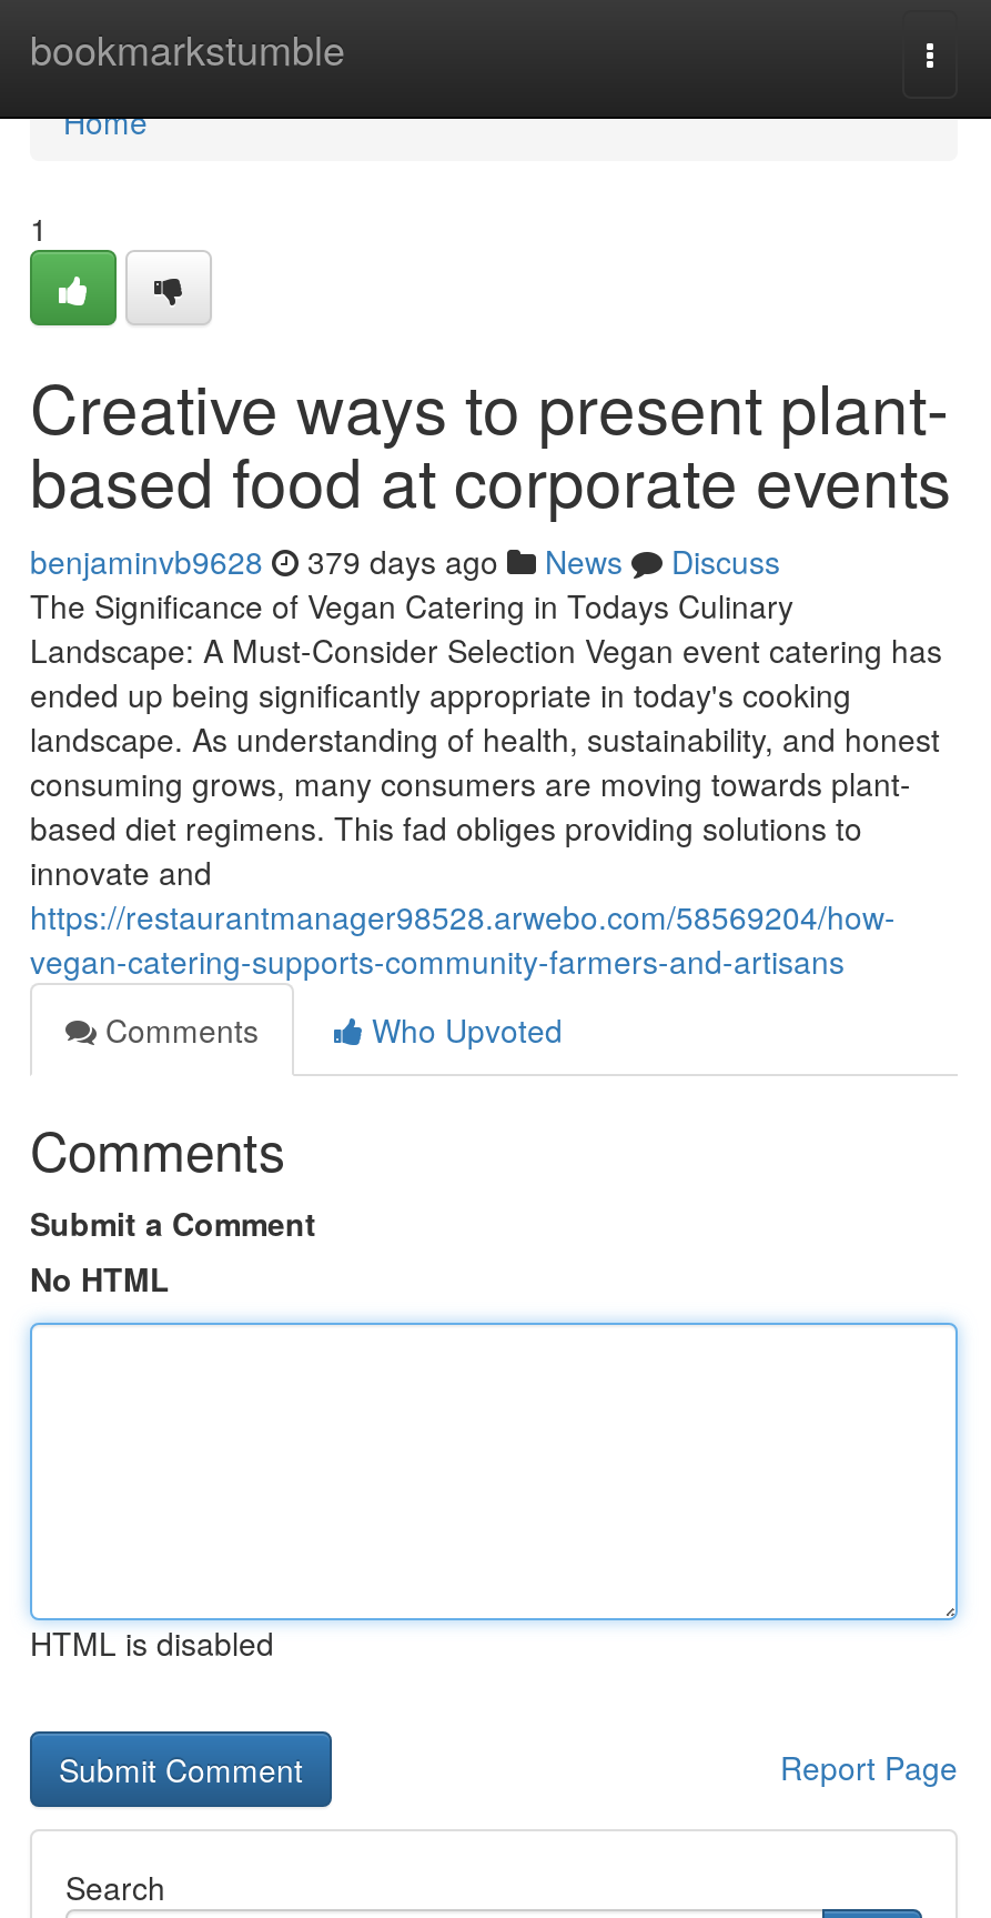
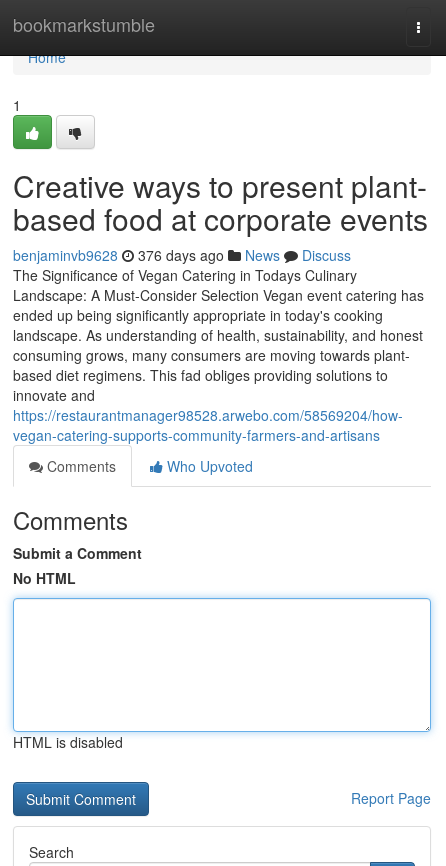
- benjaminvb9628 379 days ago News Discuss
+ benjaminvb9628 376 days ago News Discuss
